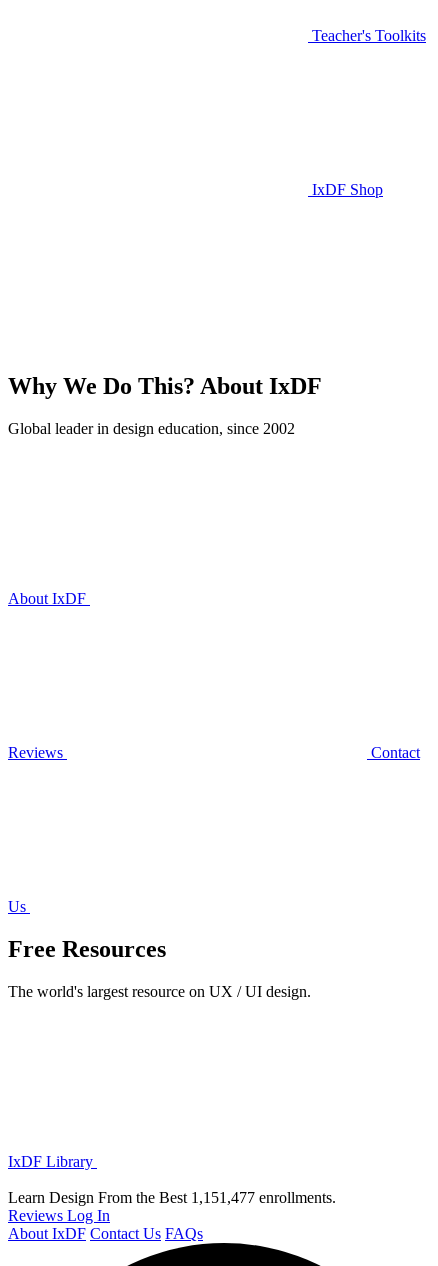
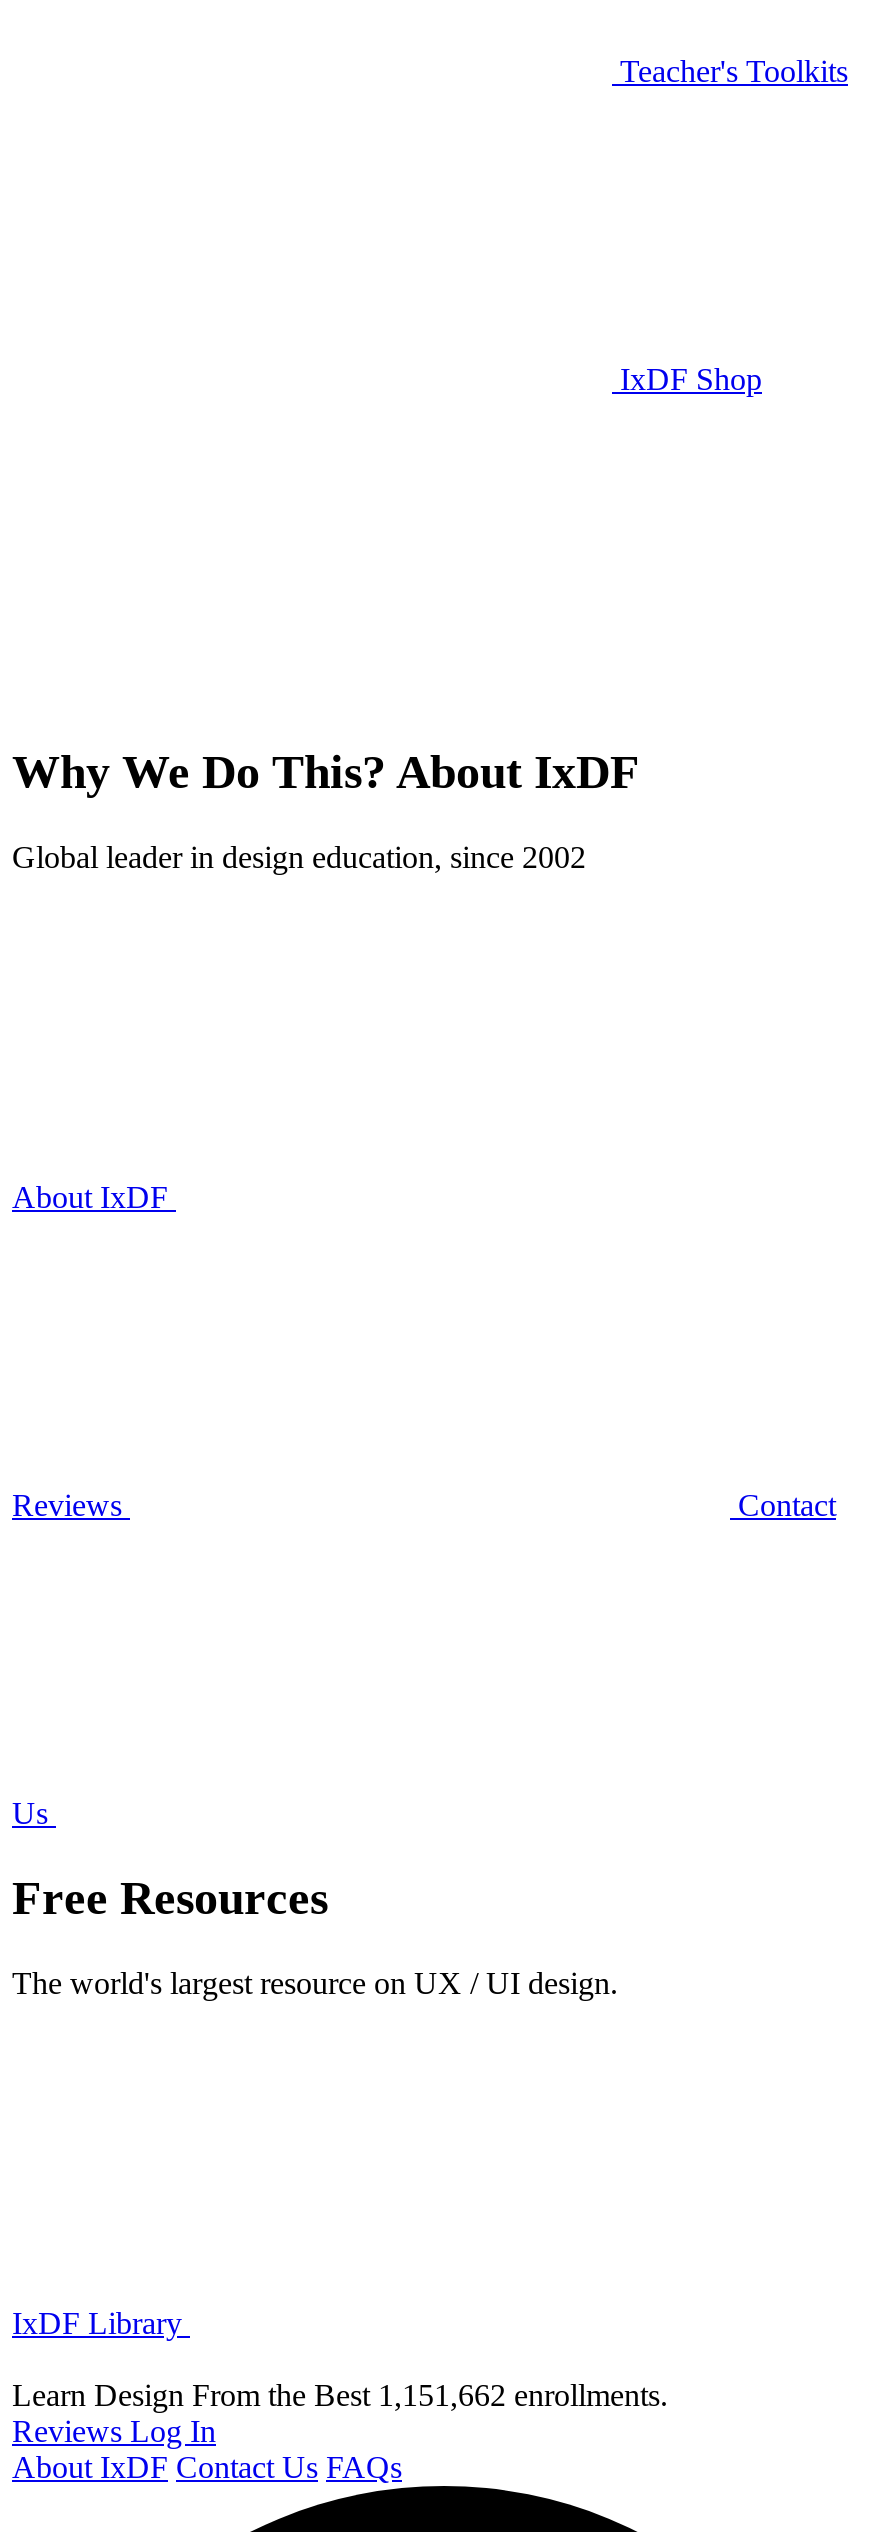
- Learn Design From the Best 1,151,477 enrollments.
+ Learn Design From the Best 1,151,662 enrollments.
